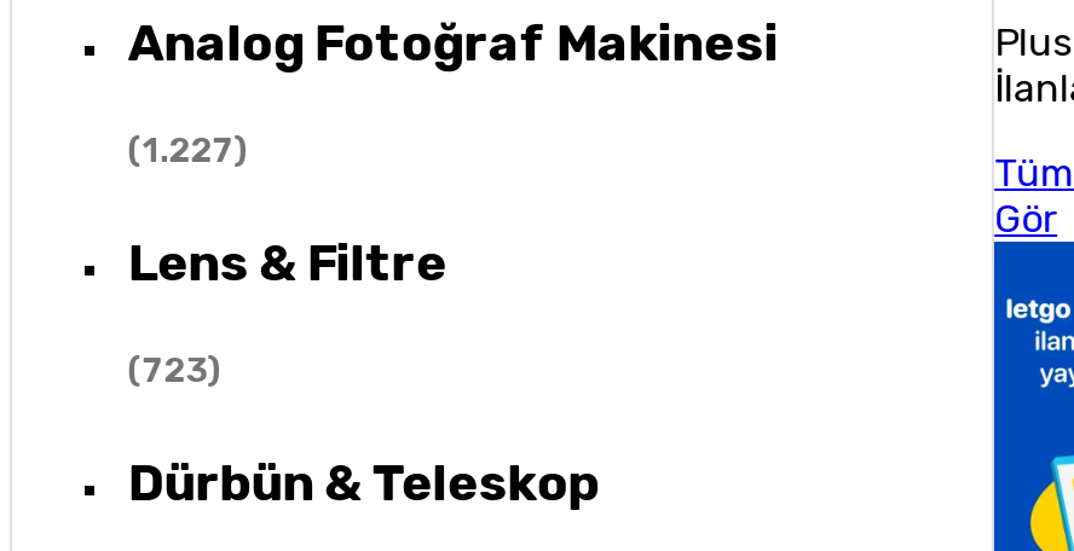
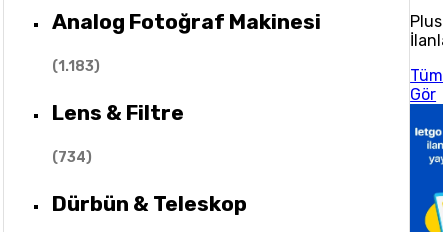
- (1.227)
+ (1.183)

- (723)
+ (734)
